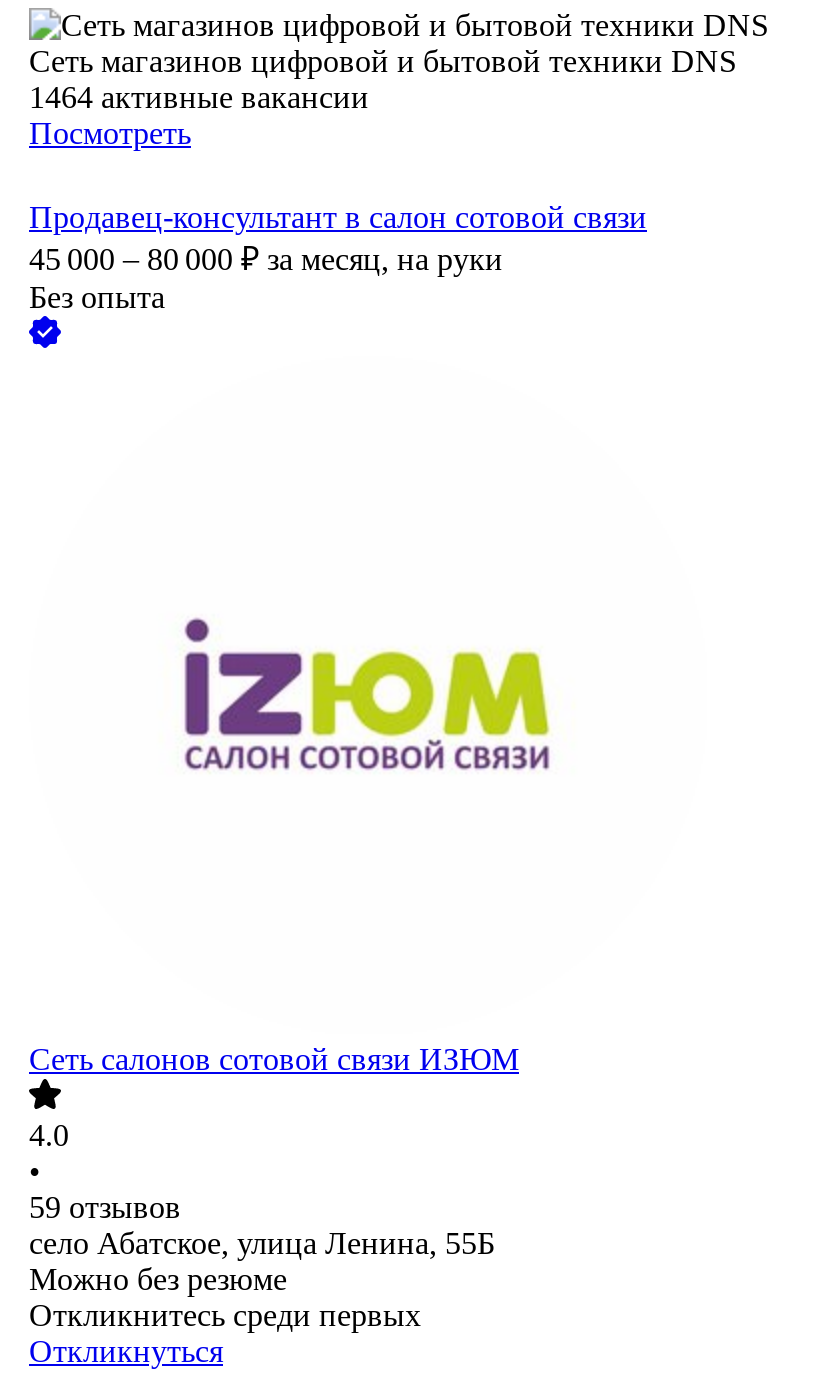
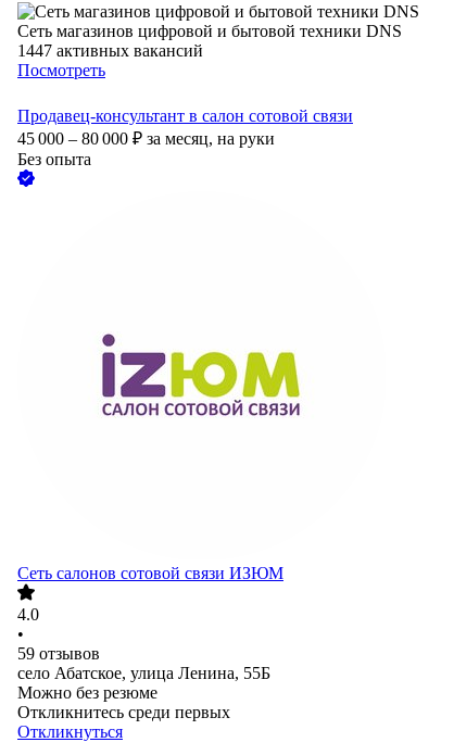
- 1464 активные вакансии
+ 1447 активных вакансий
